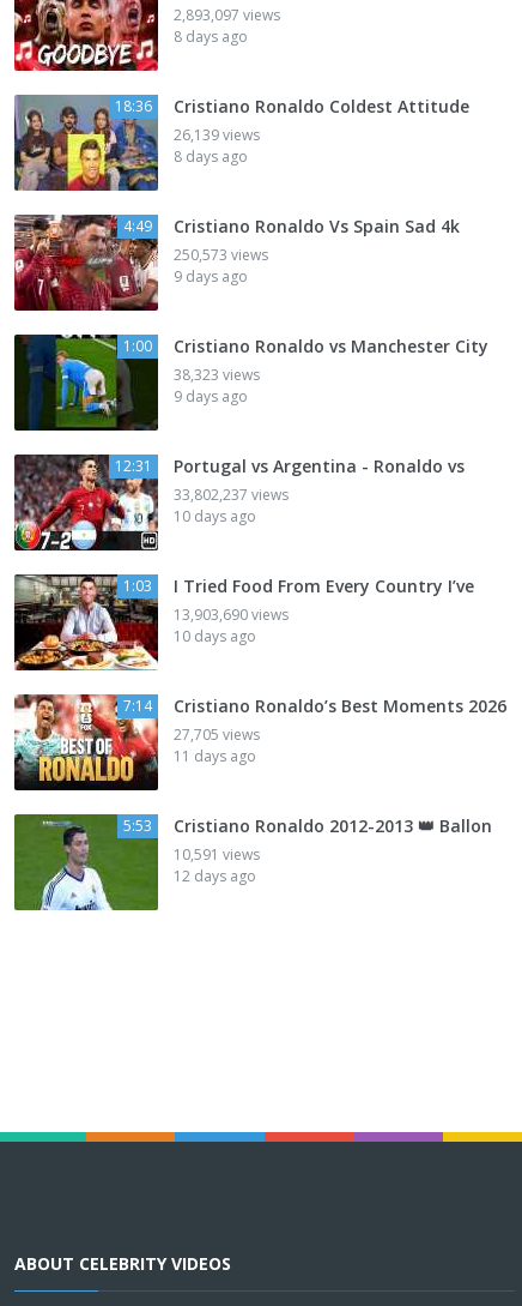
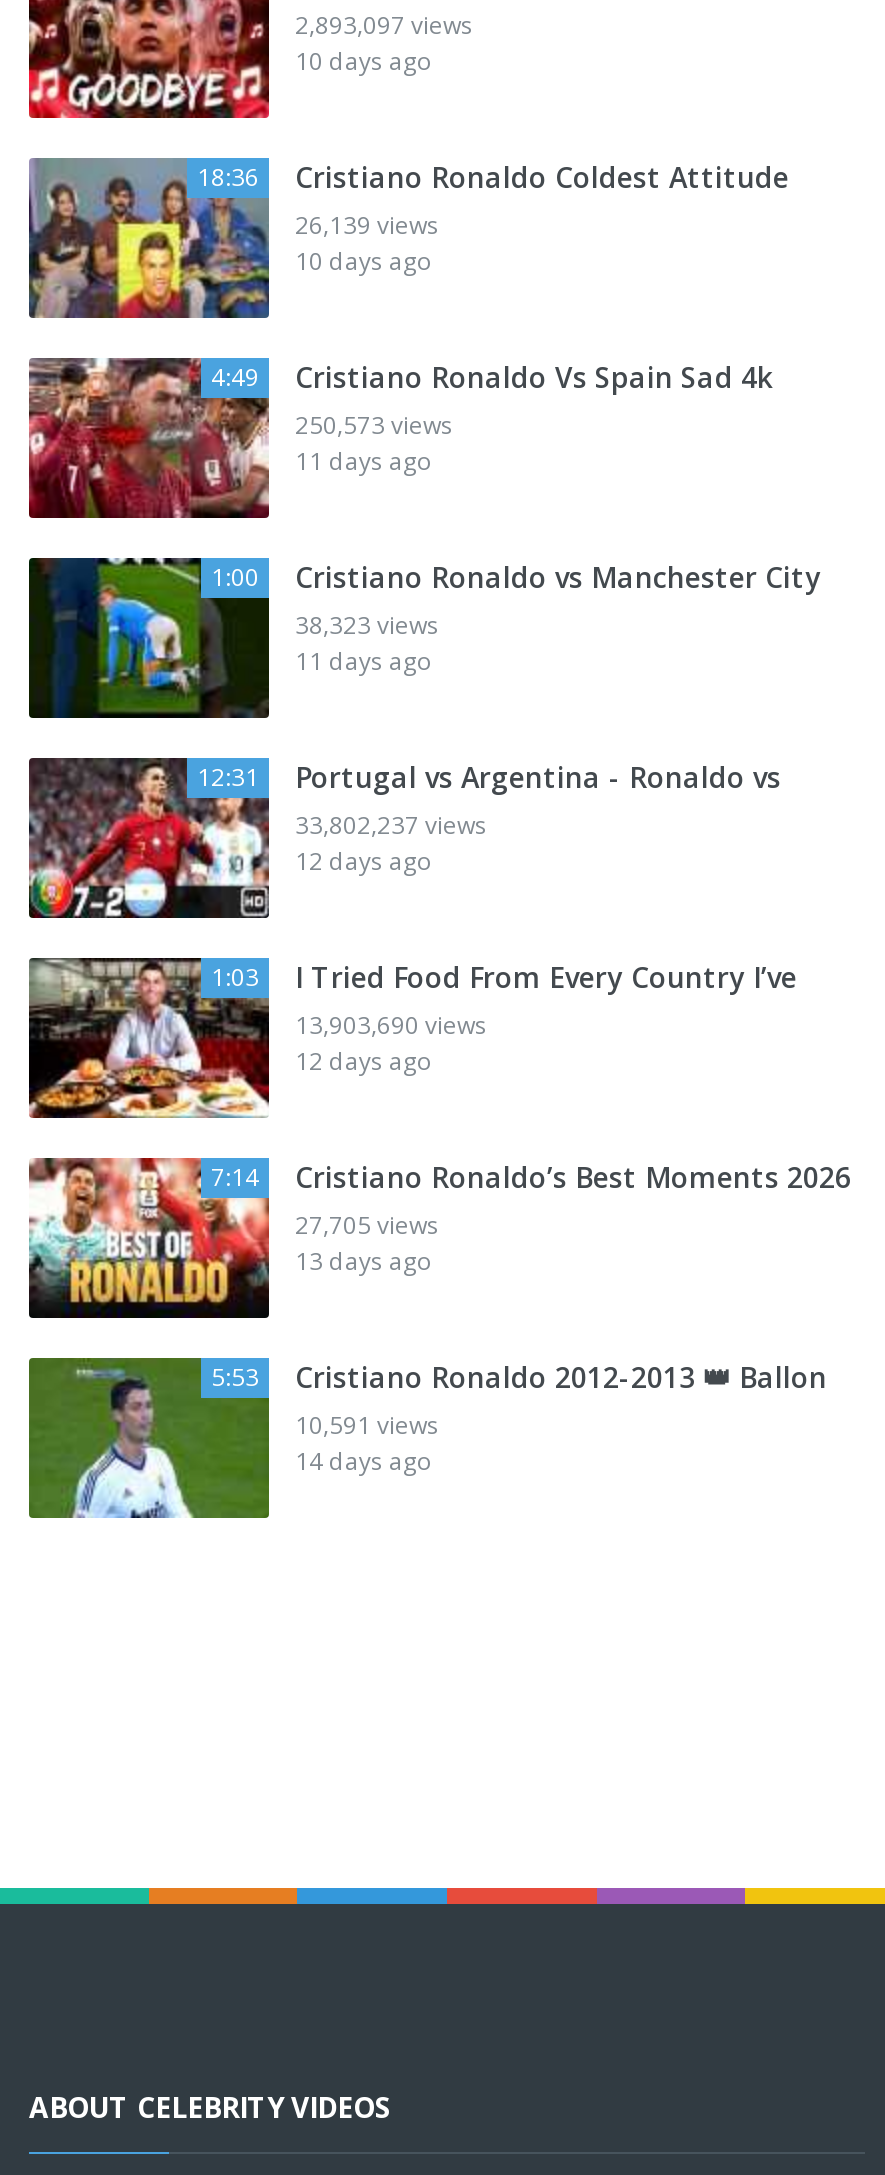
- 8 days ago
+ 10 days ago

- 8 days ago
+ 10 days ago

- 9 days ago
+ 11 days ago

- 9 days ago
+ 11 days ago

- 10 days ago
+ 12 days ago

- 10 days ago
+ 12 days ago

- 11 days ago
+ 13 days ago

- 12 days ago
+ 14 days ago
